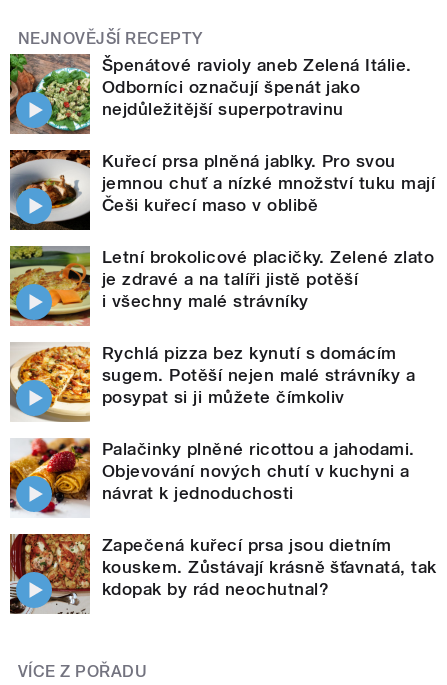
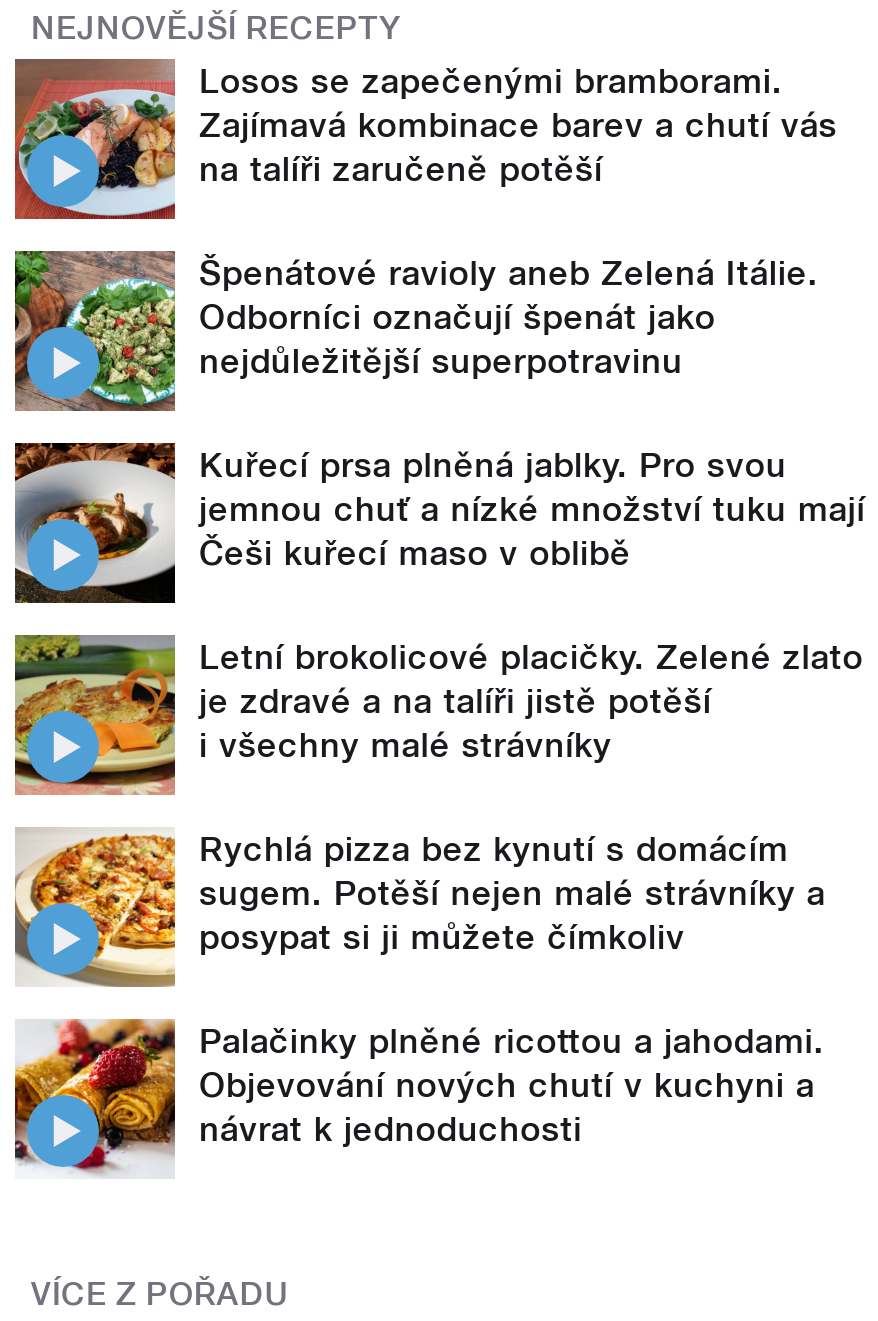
moved down: [image] | Špenátové ravioly aneb Zelená Itálie. | Odborníci označují špenát jako | ... | Objevování nových chutí v kuchyni a | návrat k jednoduchosti

+ [image]
+ Losos se zapečenými bramborami.
+ Zajímavá kombinace barev a chutí vás
+ na talíři zaručeně potěší

- [image]
- Zapečená kuřecí prsa jsou dietním
- kouskem. Zůstávají krásně šťavnatá, tak
- kdopak by rád neochutnal?
